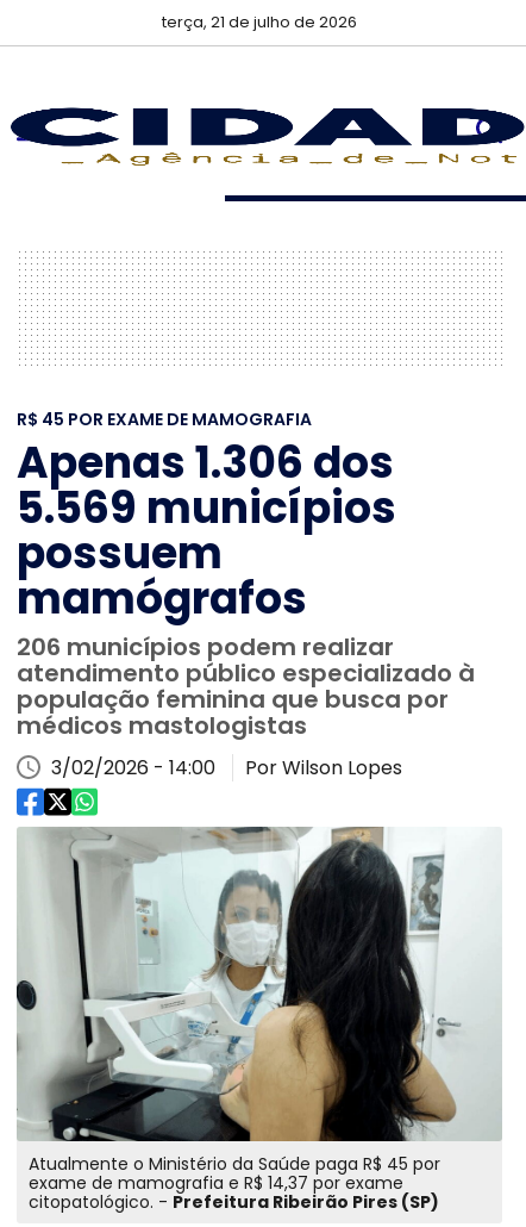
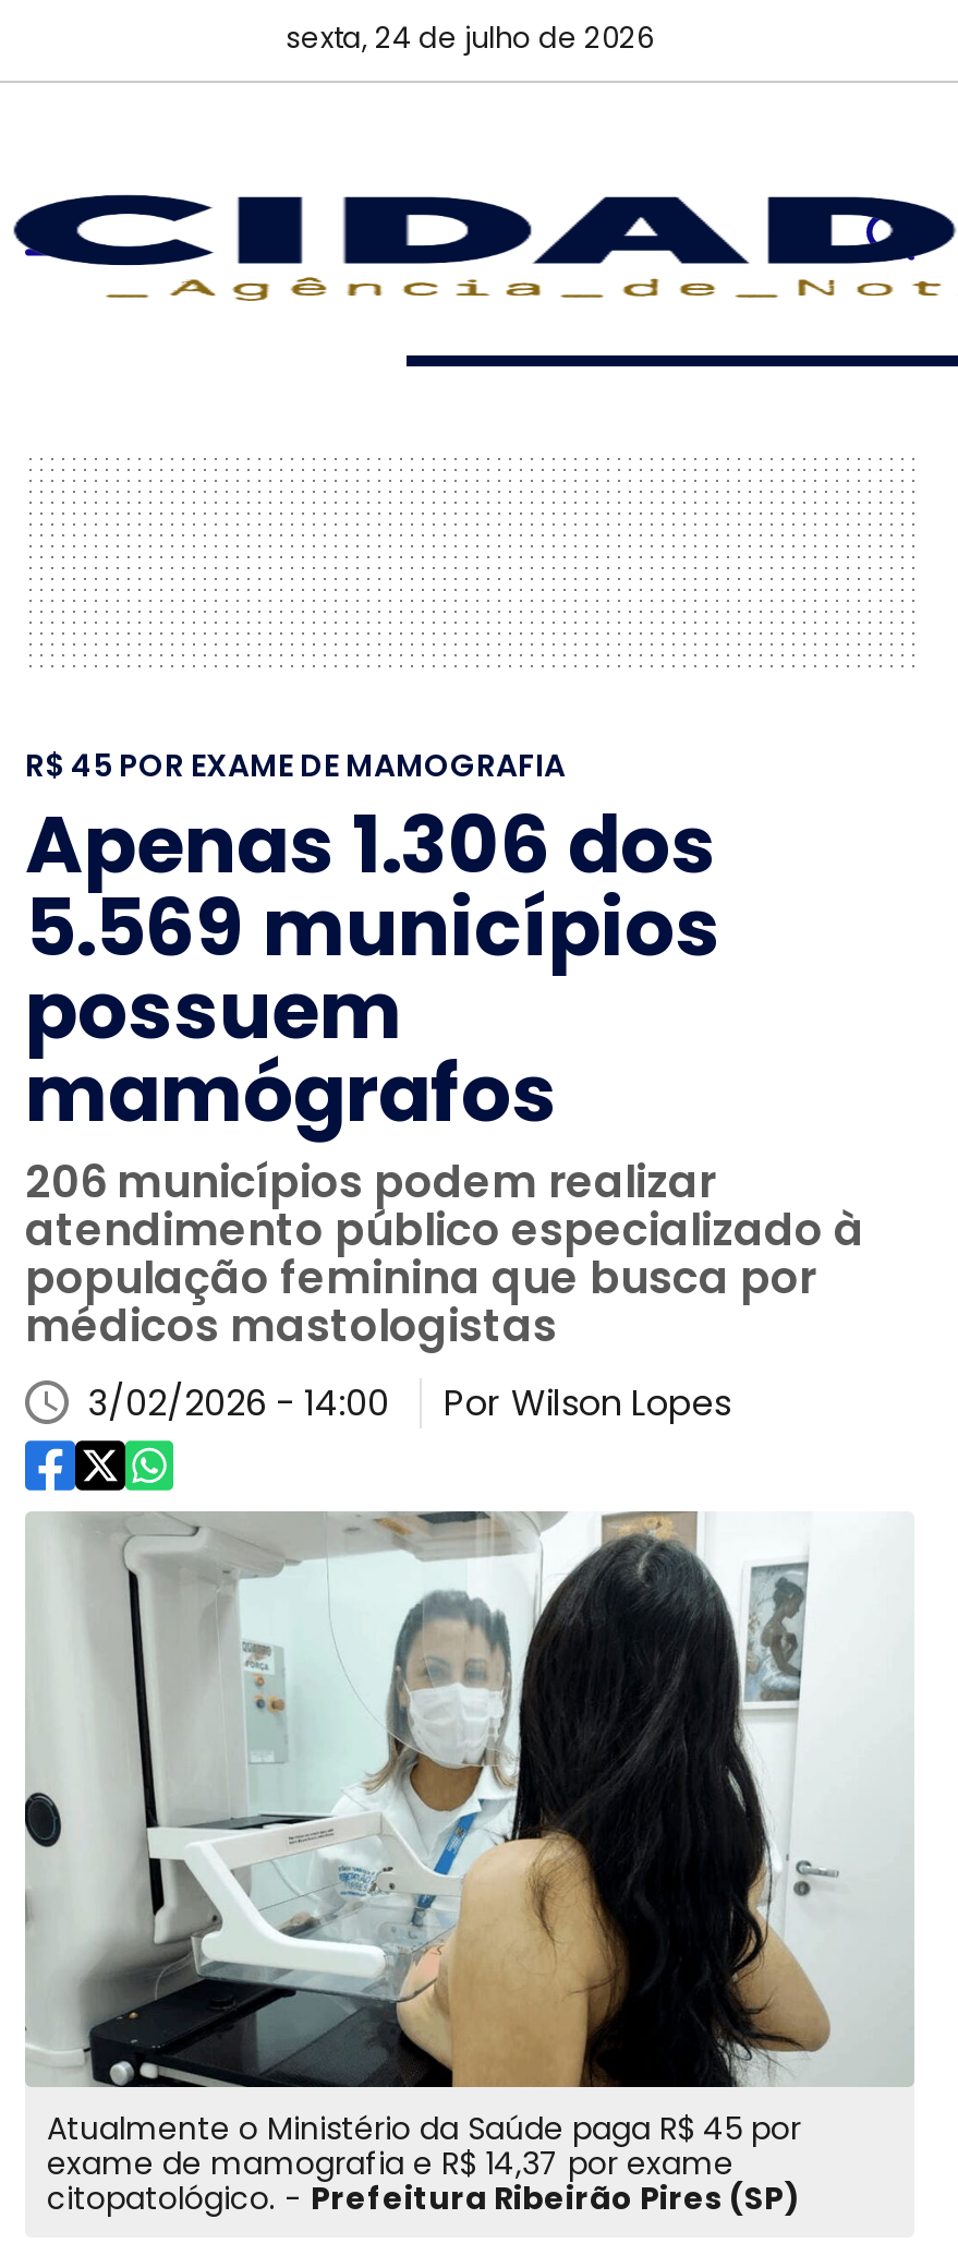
- terça, 21 de julho de 2026
+ sexta, 24 de julho de 2026
